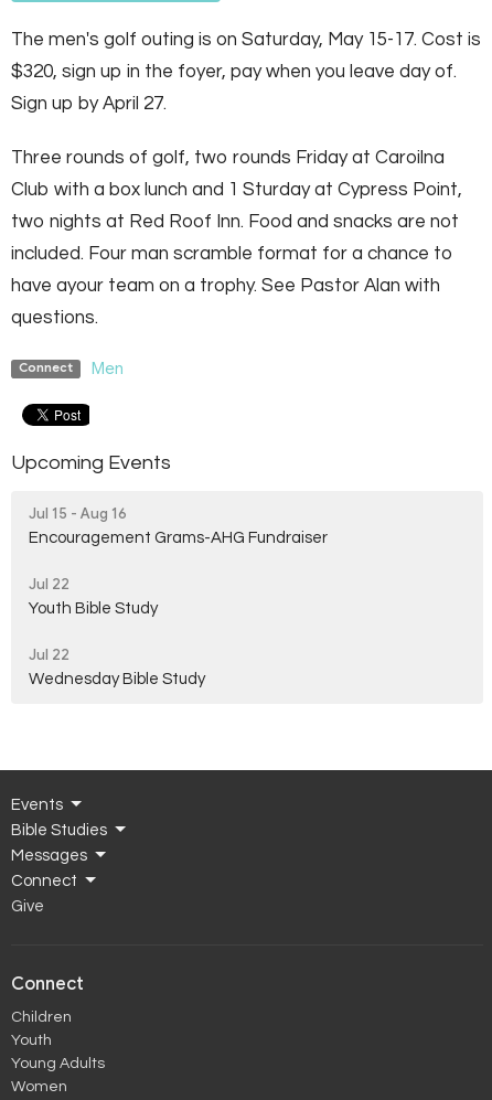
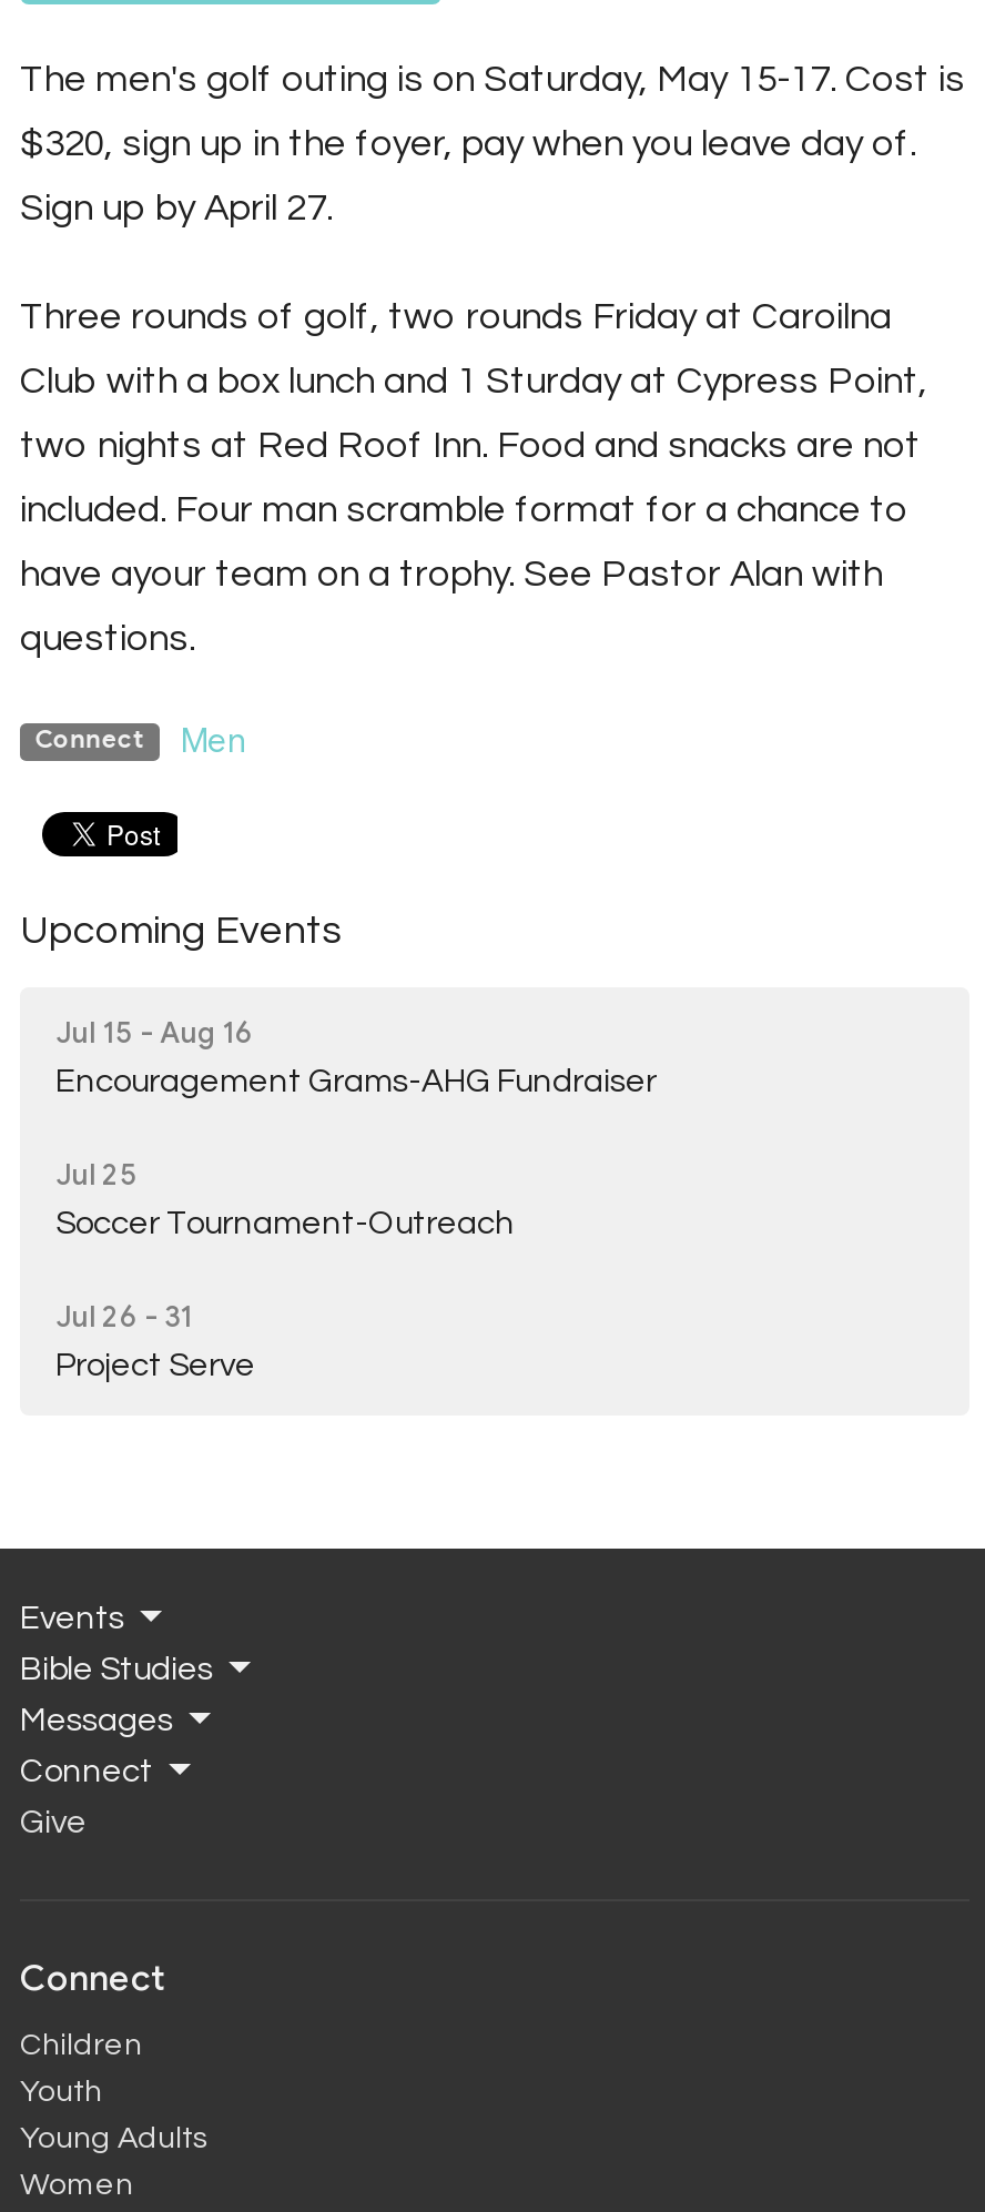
- Jul 22
- Youth Bible Study
+ Jul 25
+ Soccer Tournament-Outreach

- Jul 22
- Wednesday Bible Study
+ Jul 26 - 31
+ Project Serve
